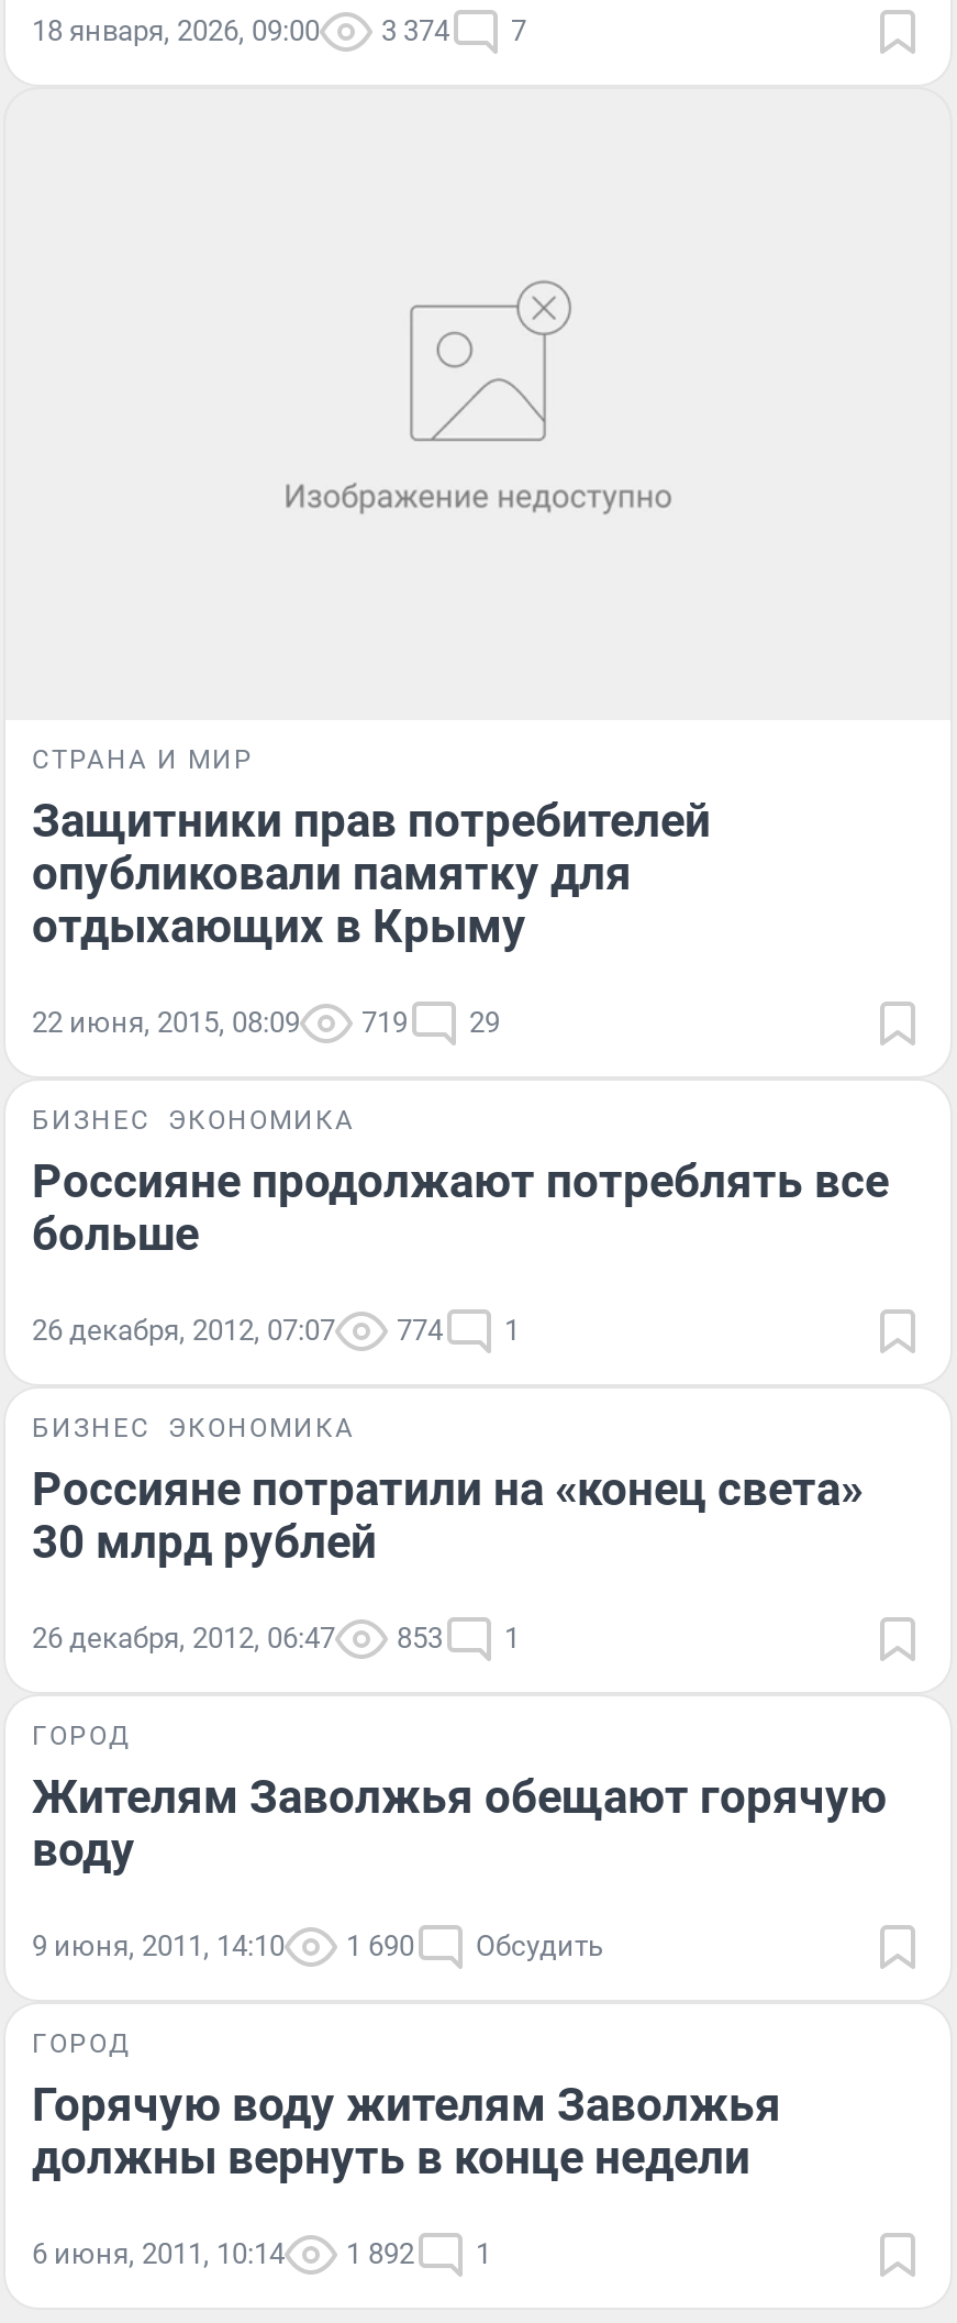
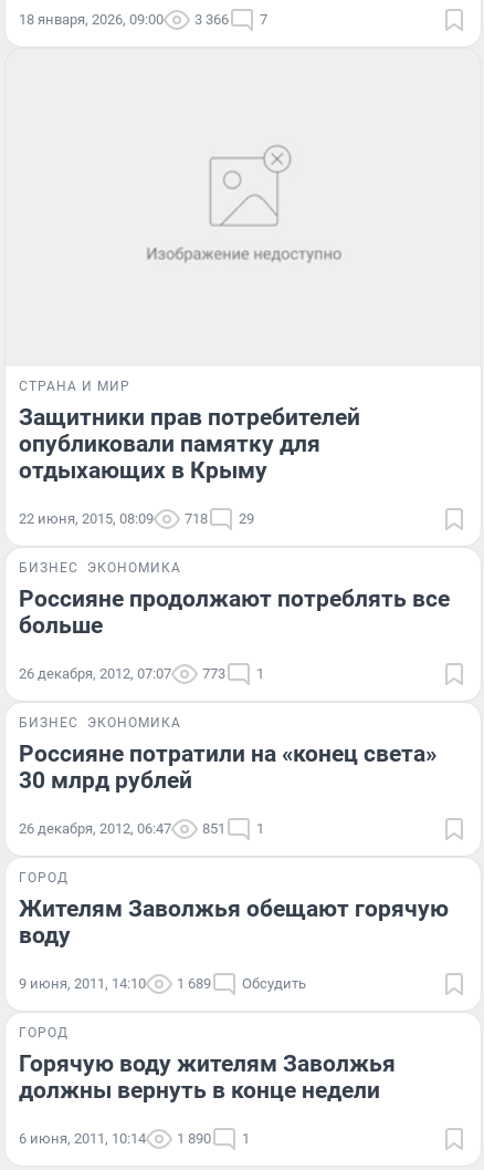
- 18 января, 2026, 09:00 3 374 7
+ 18 января, 2026, 09:00 3 366 7

- 22 июня, 2015, 08:09 719 29
+ 22 июня, 2015, 08:09 718 29

- 26 декабря, 2012, 07:07 774 1
+ 26 декабря, 2012, 07:07 773 1

- 26 декабря, 2012, 06:47 853 1
+ 26 декабря, 2012, 06:47 851 1

- 9 июня, 2011, 14:10 1 690 Обсудить
+ 9 июня, 2011, 14:10 1 689 Обсудить

- 1 892
+ 1 890
